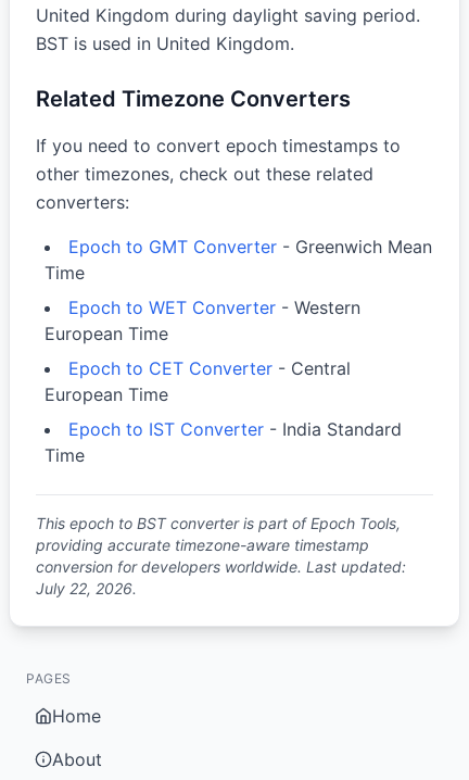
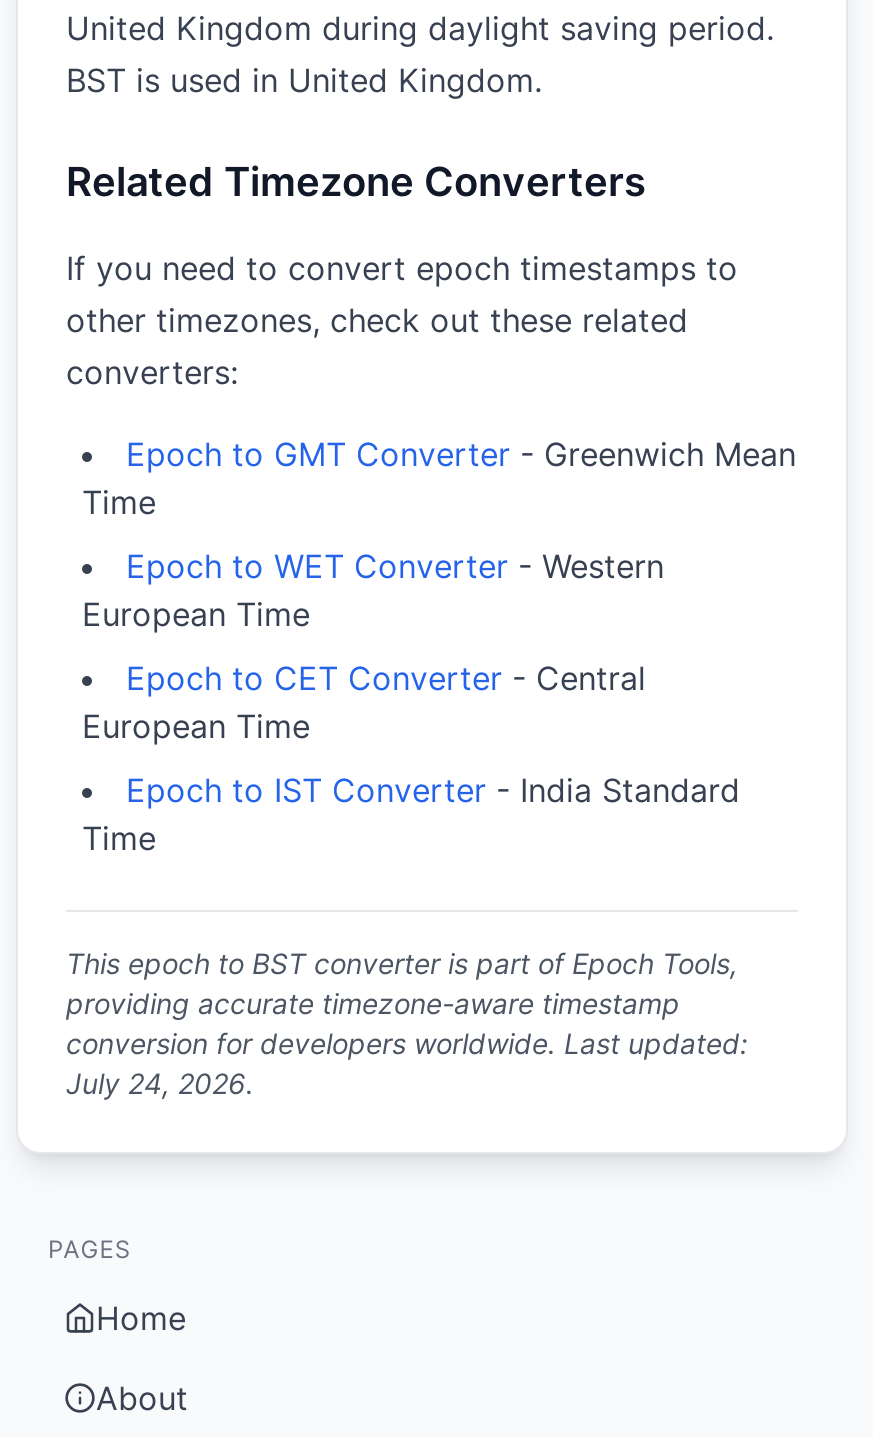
- July 22, 2026.
+ July 24, 2026.
